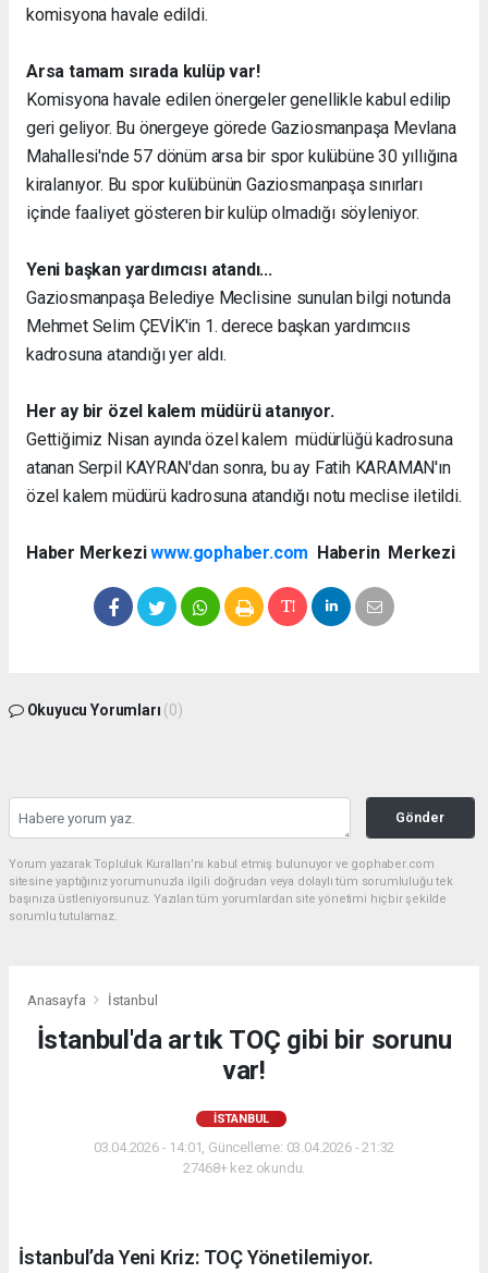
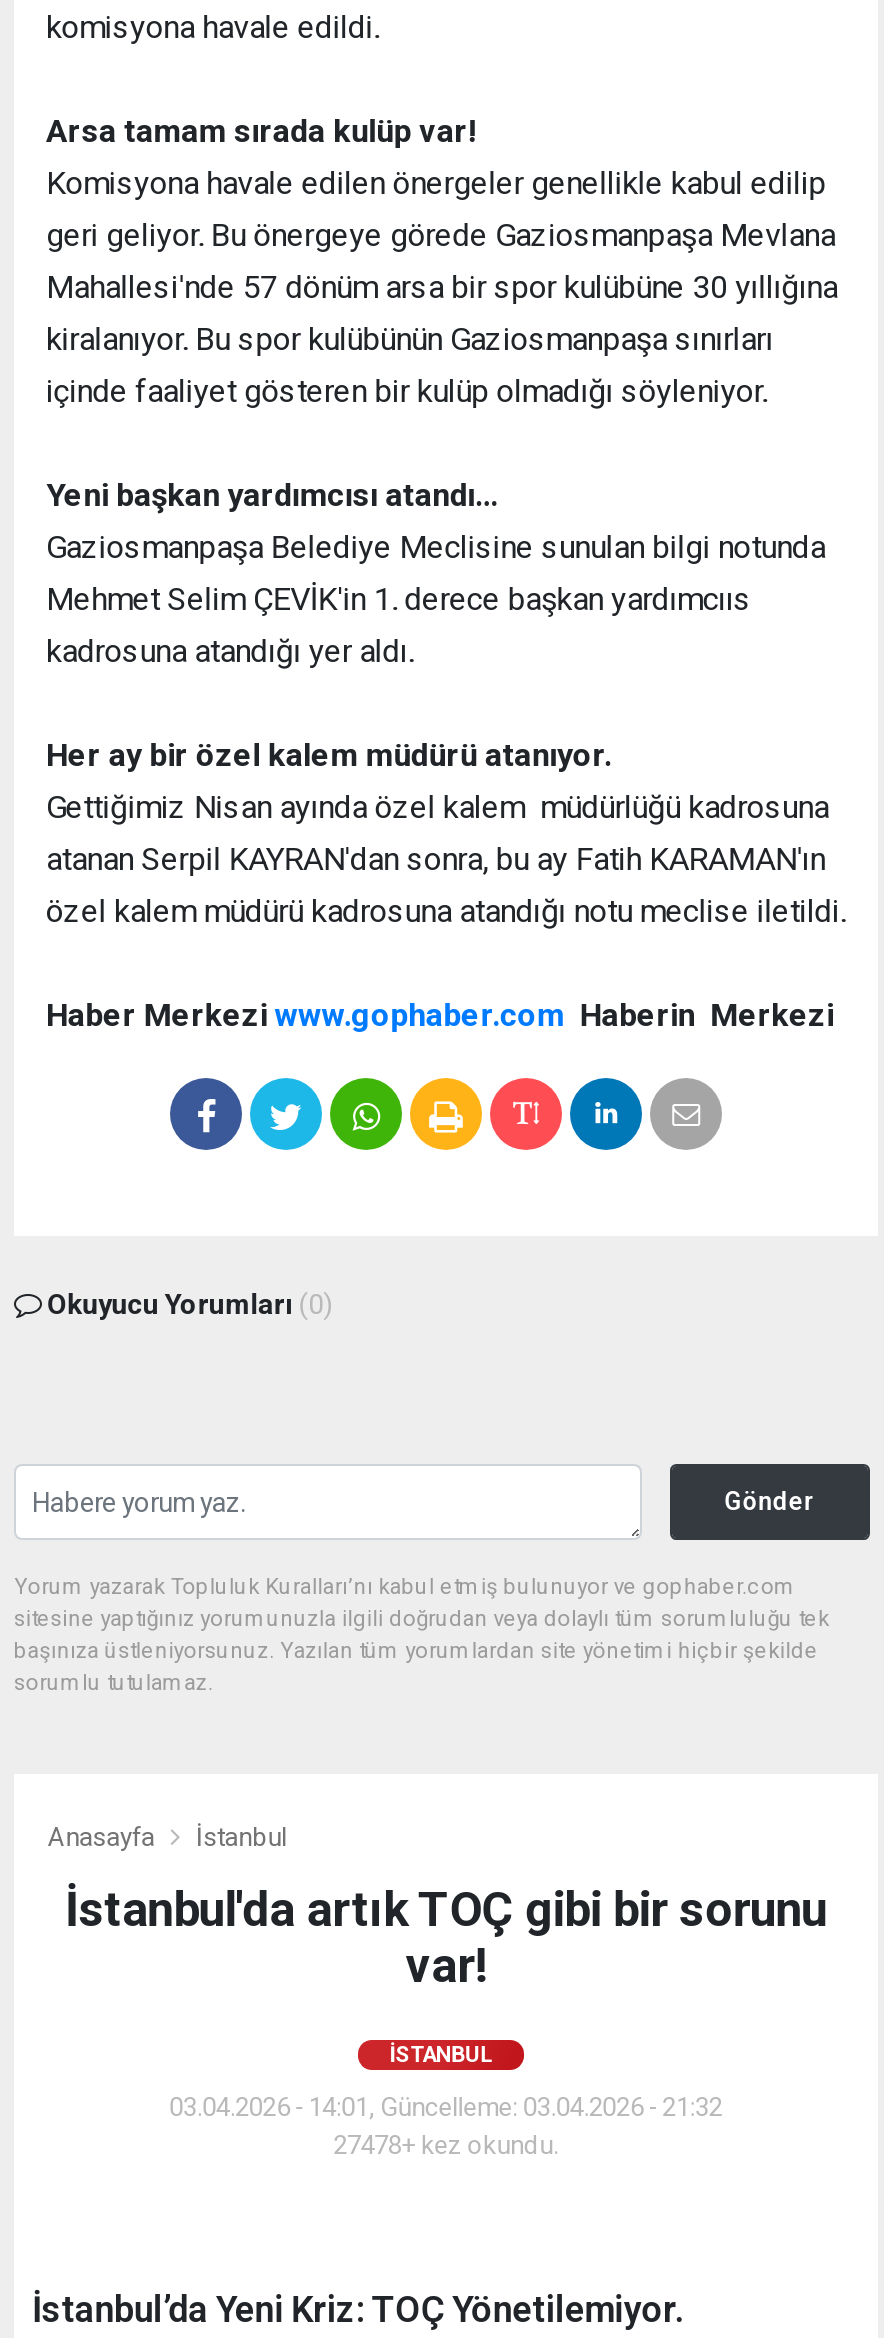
- 27468+ kez okundu.
+ 27478+ kez okundu.
